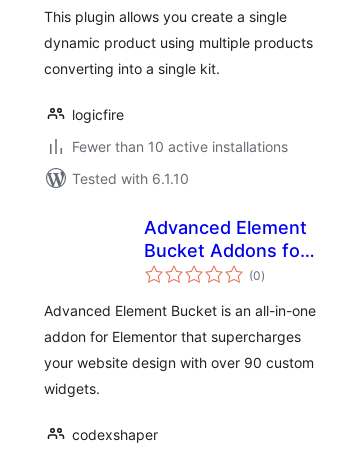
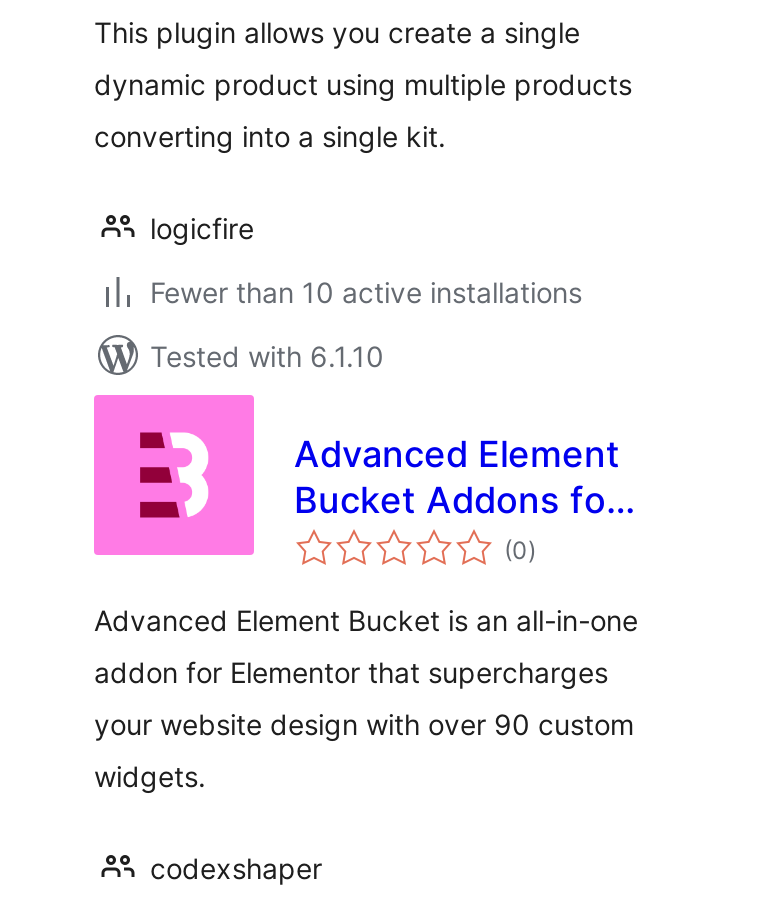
+ [image]
